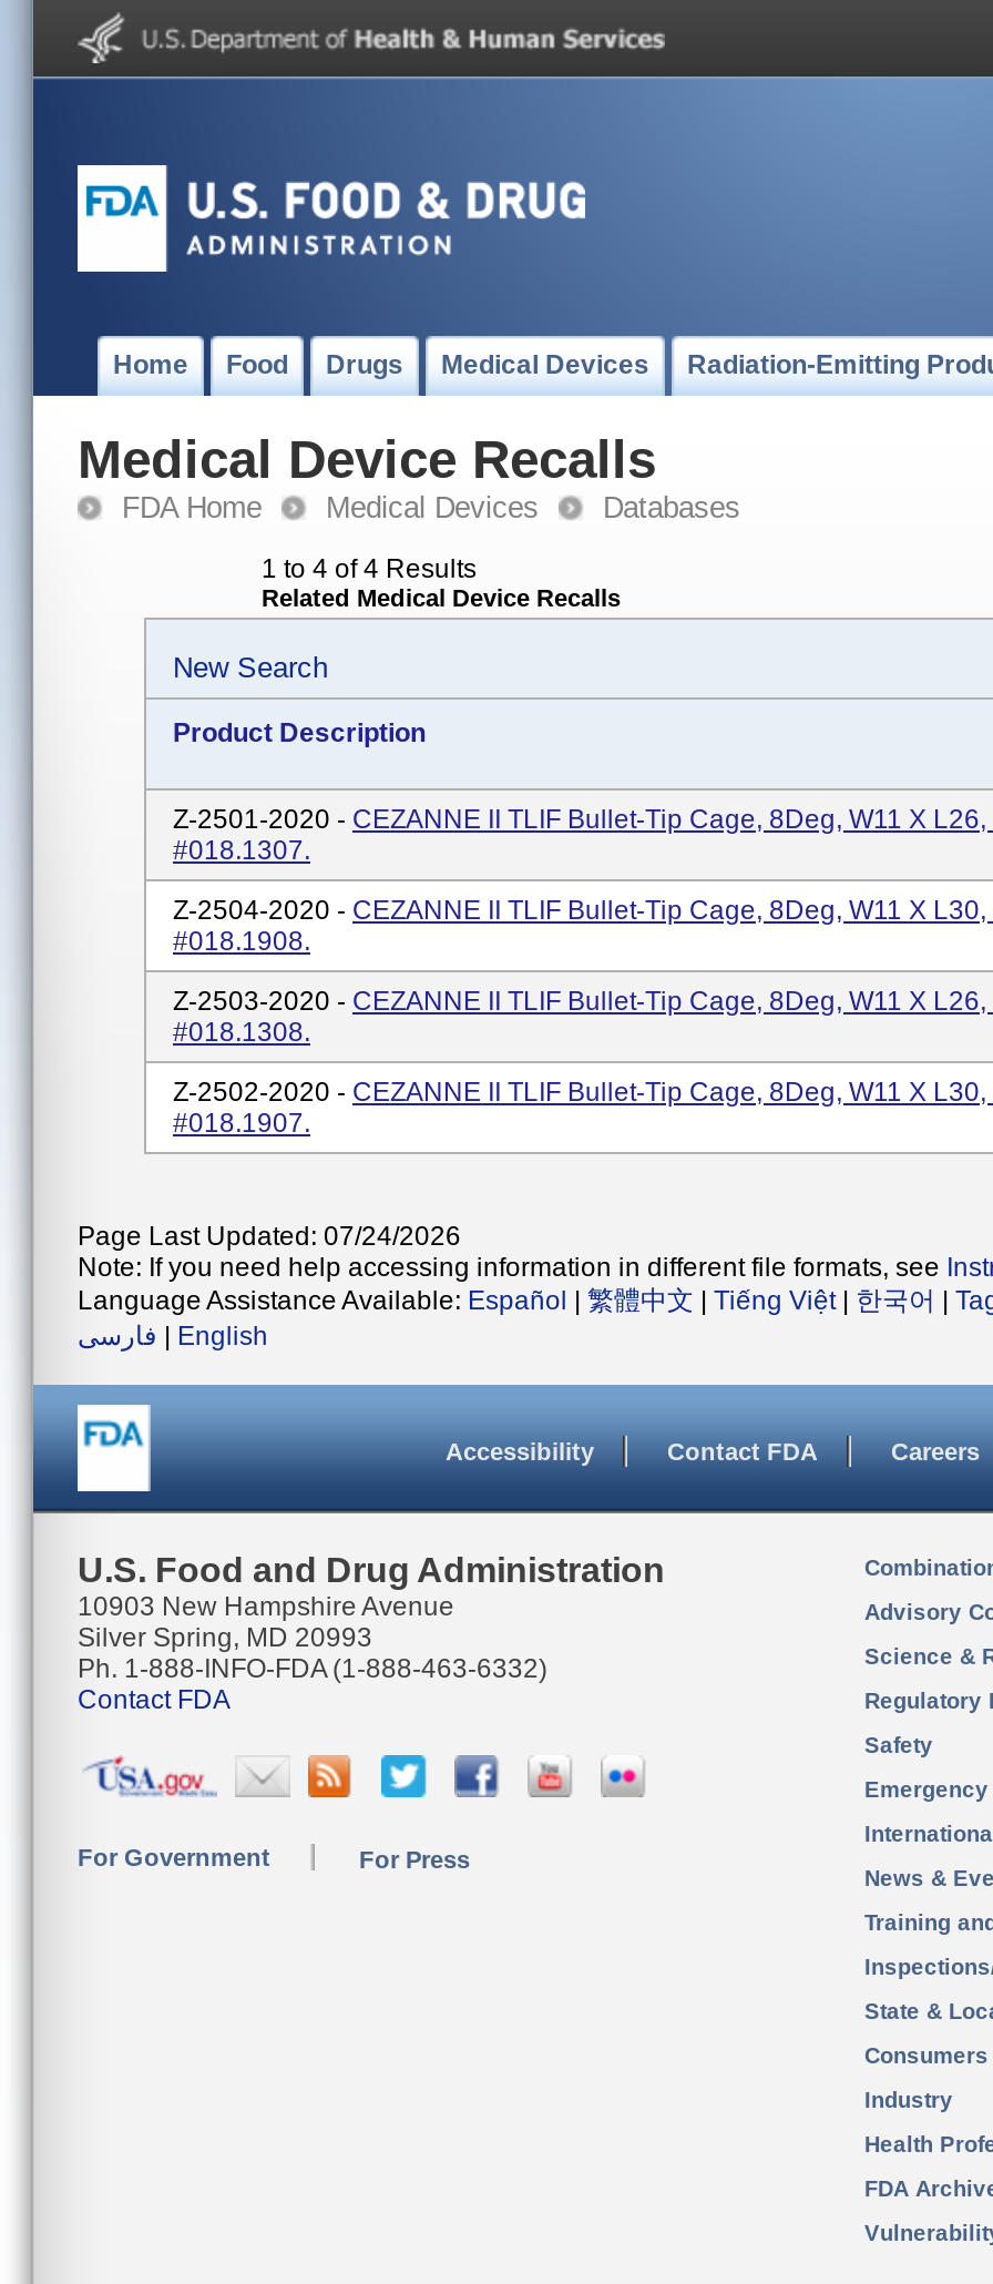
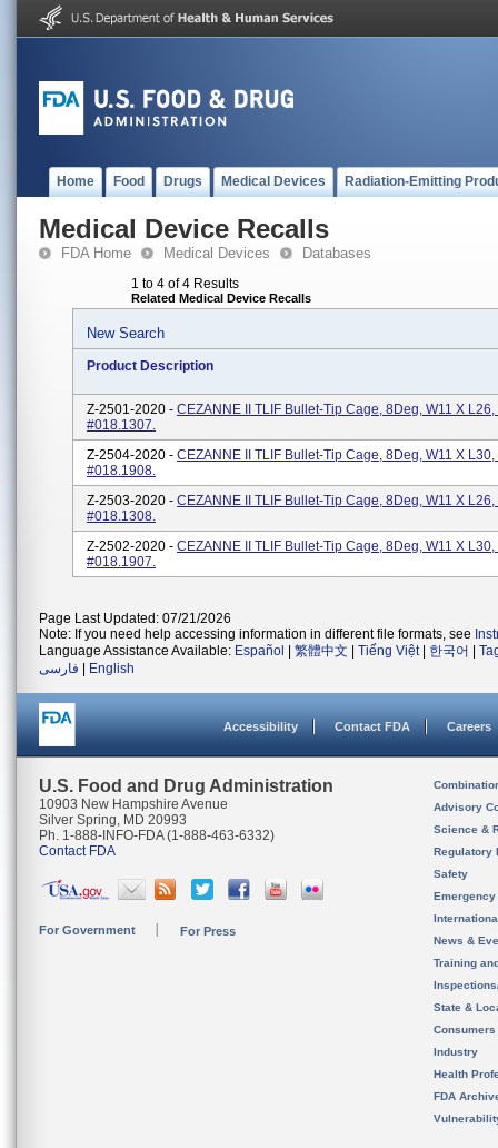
- Page Last Updated: 07/24/2026
+ Page Last Updated: 07/21/2026
